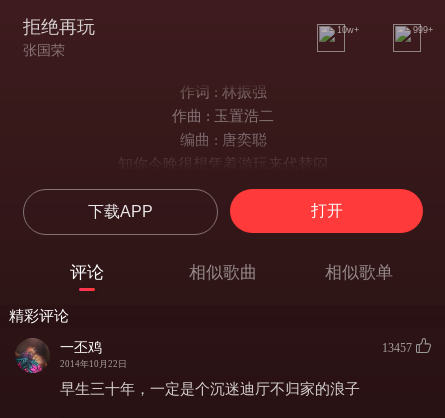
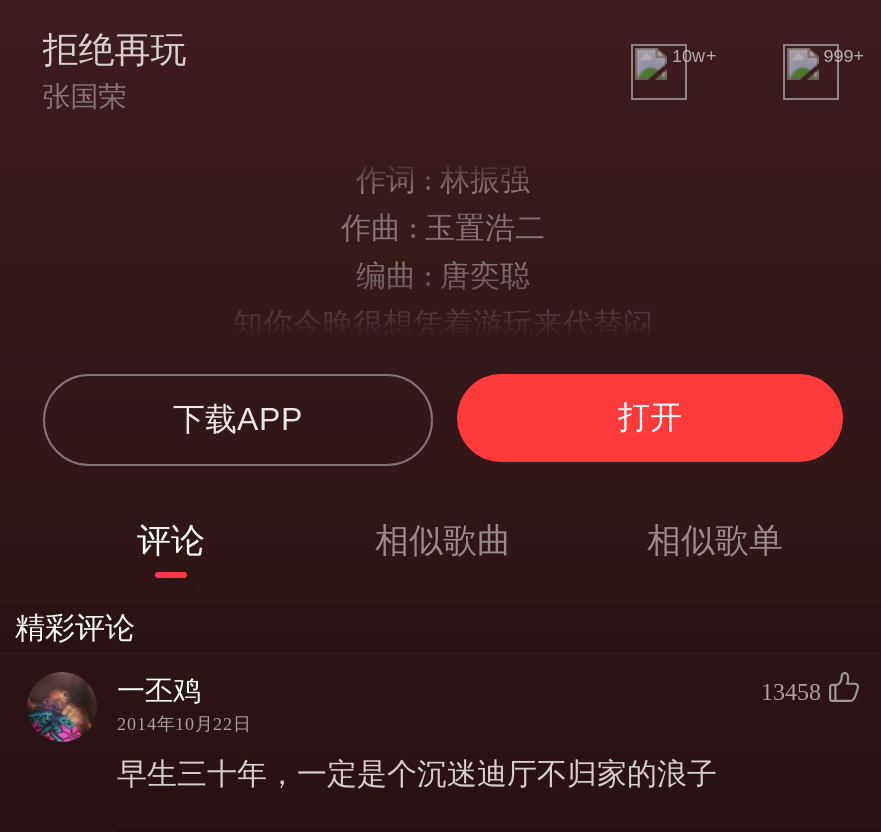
- 13457
+ 13458
